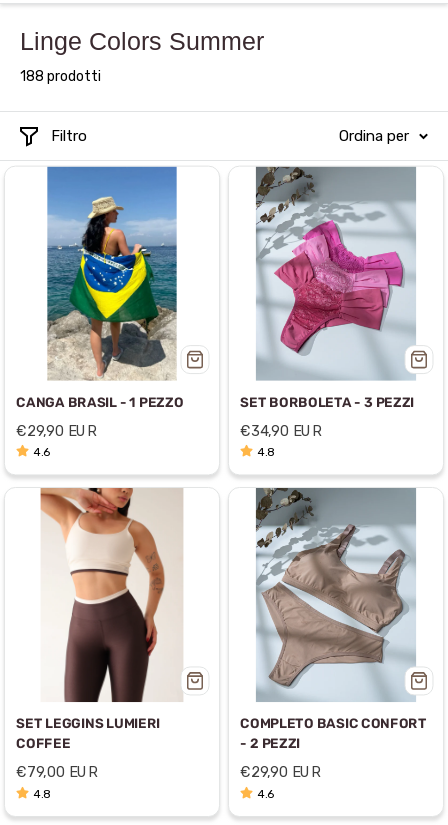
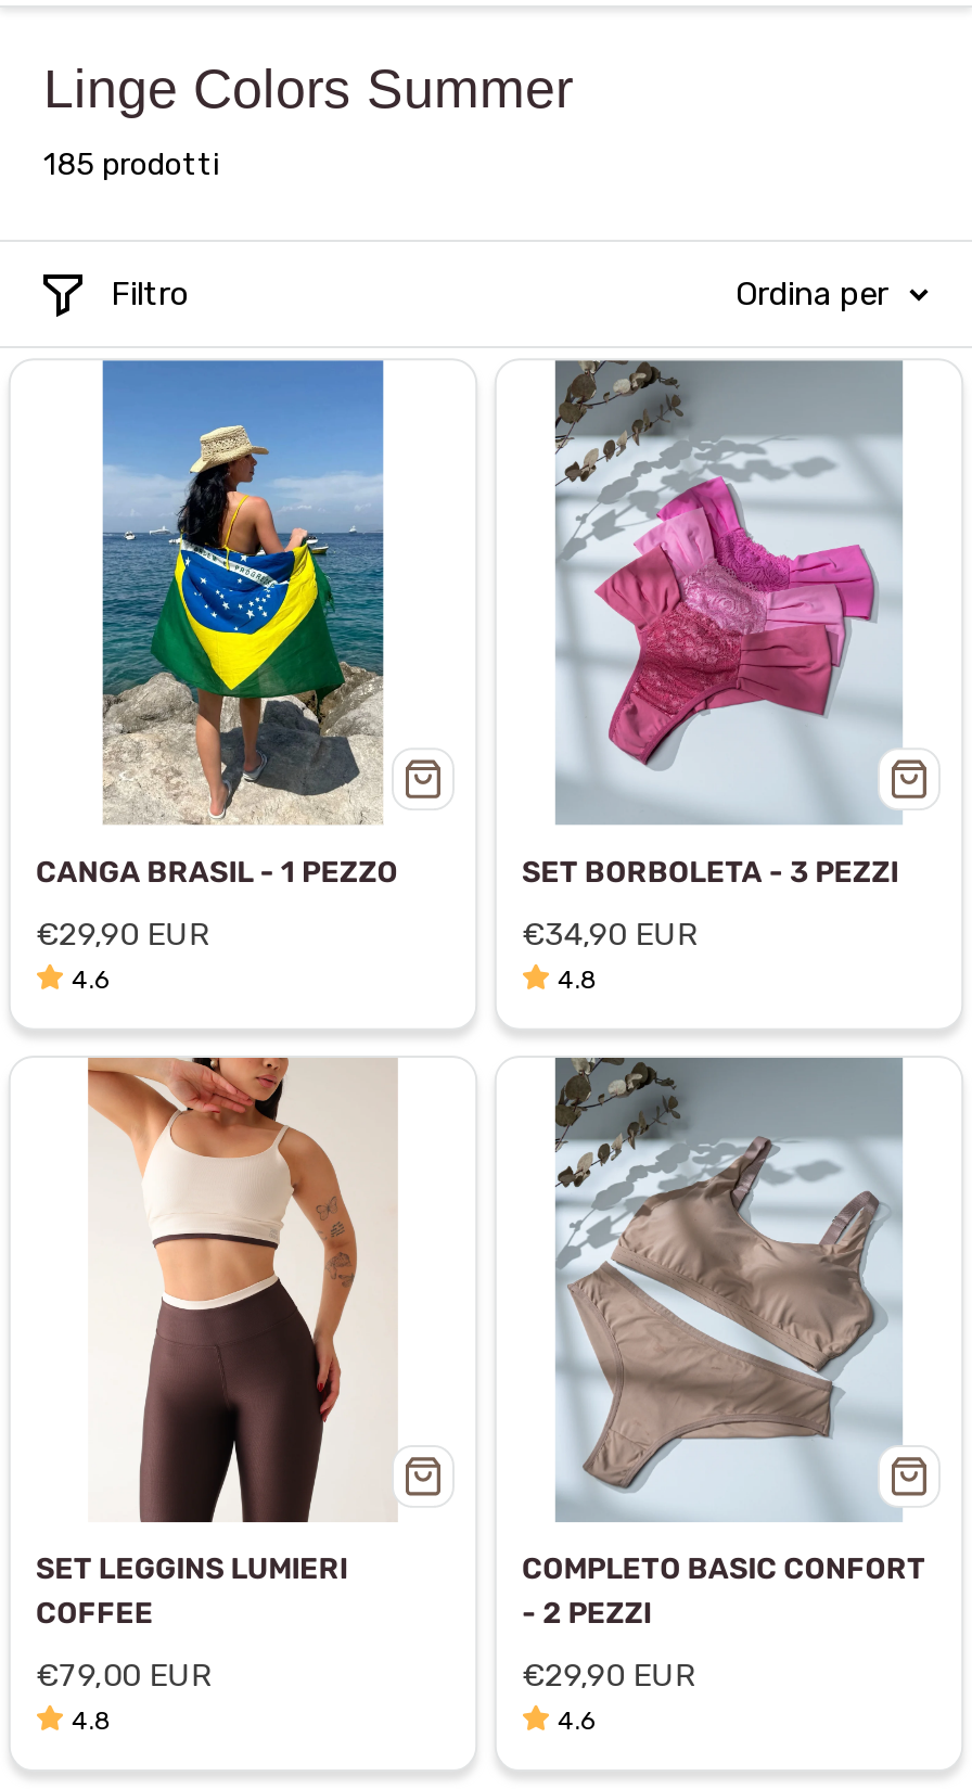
- 188 prodotti
+ 185 prodotti
